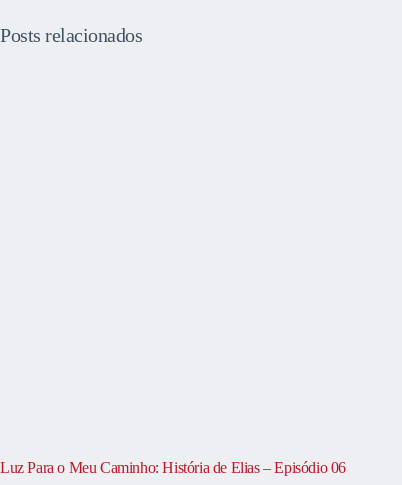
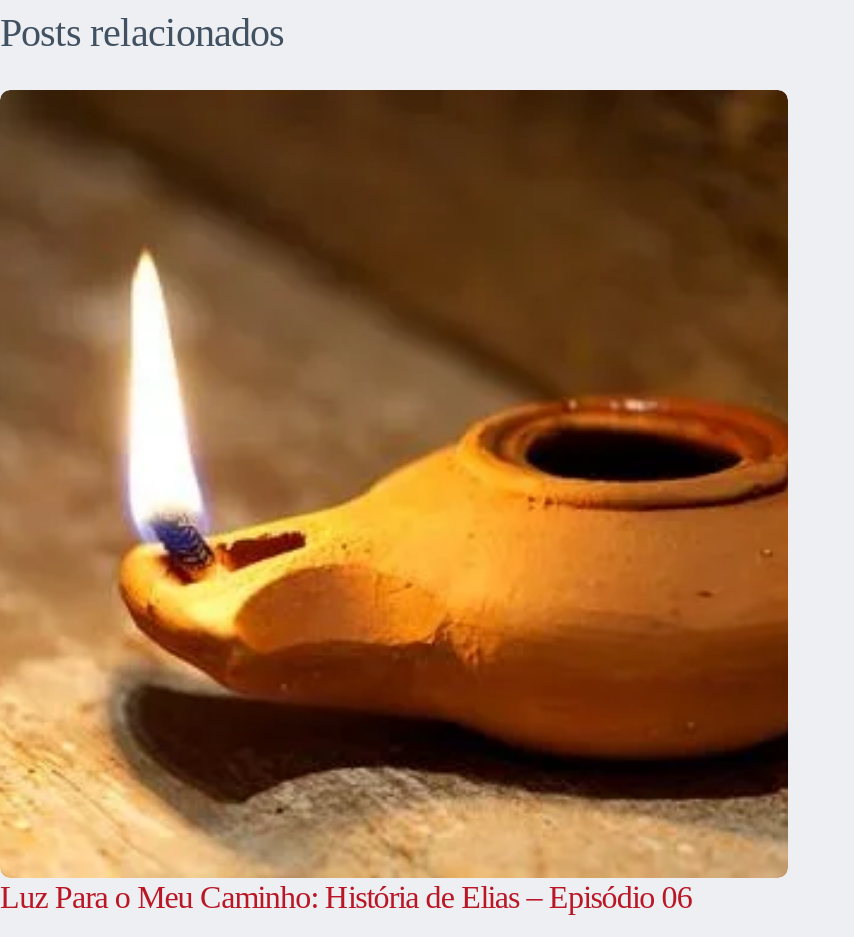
+ [image]
